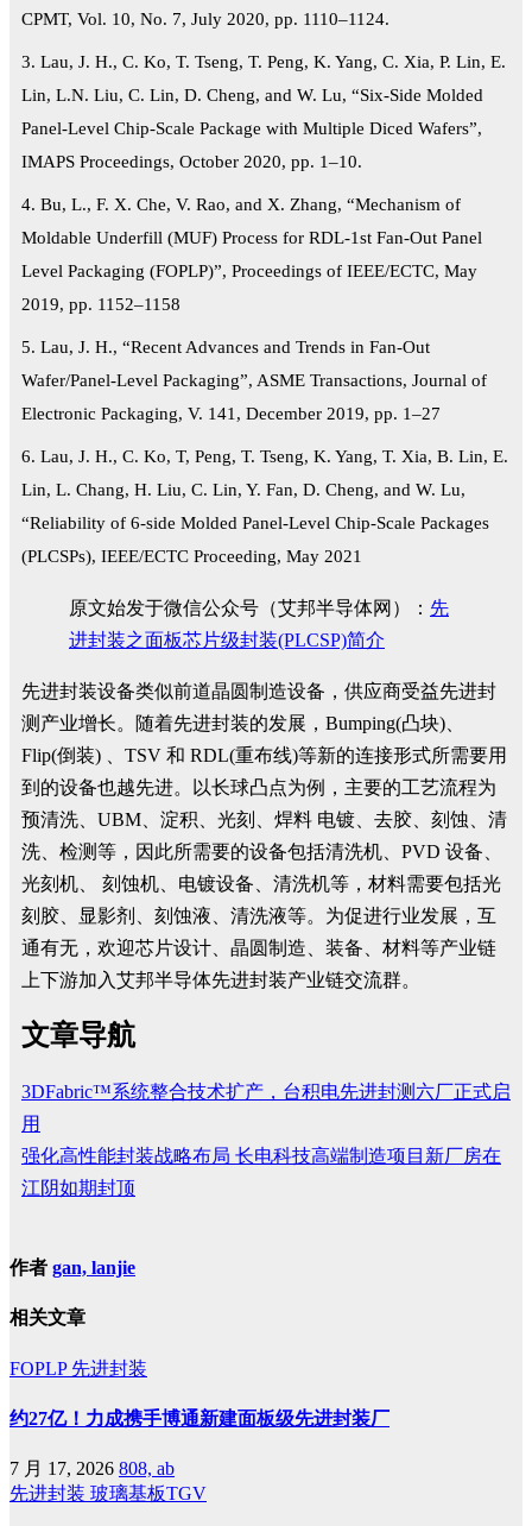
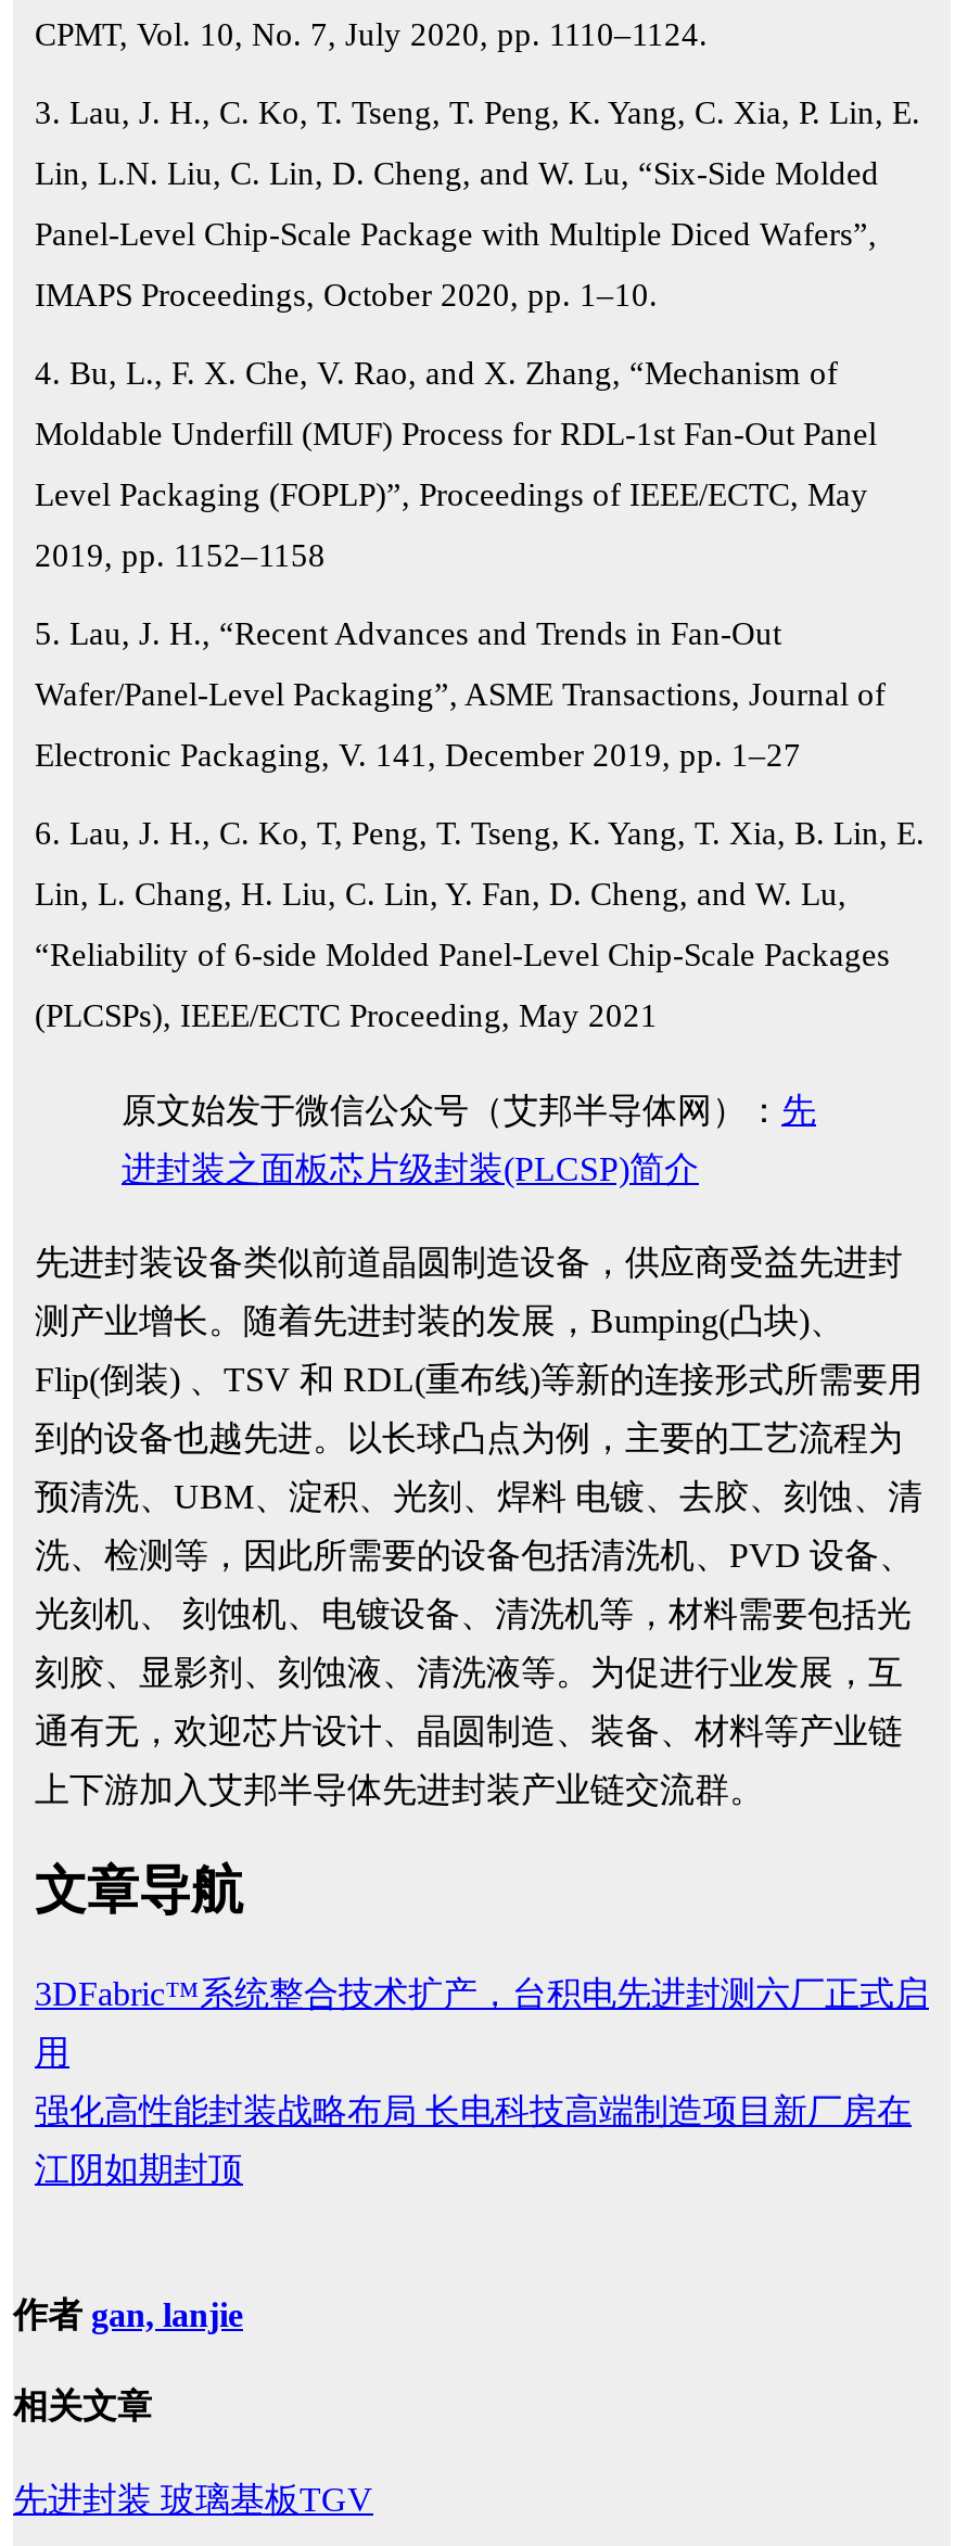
- FOPLP先进封装
- 约27亿！力成携手博通新建面板级先进封装厂
- 7 月 17, 2026 808, ab
